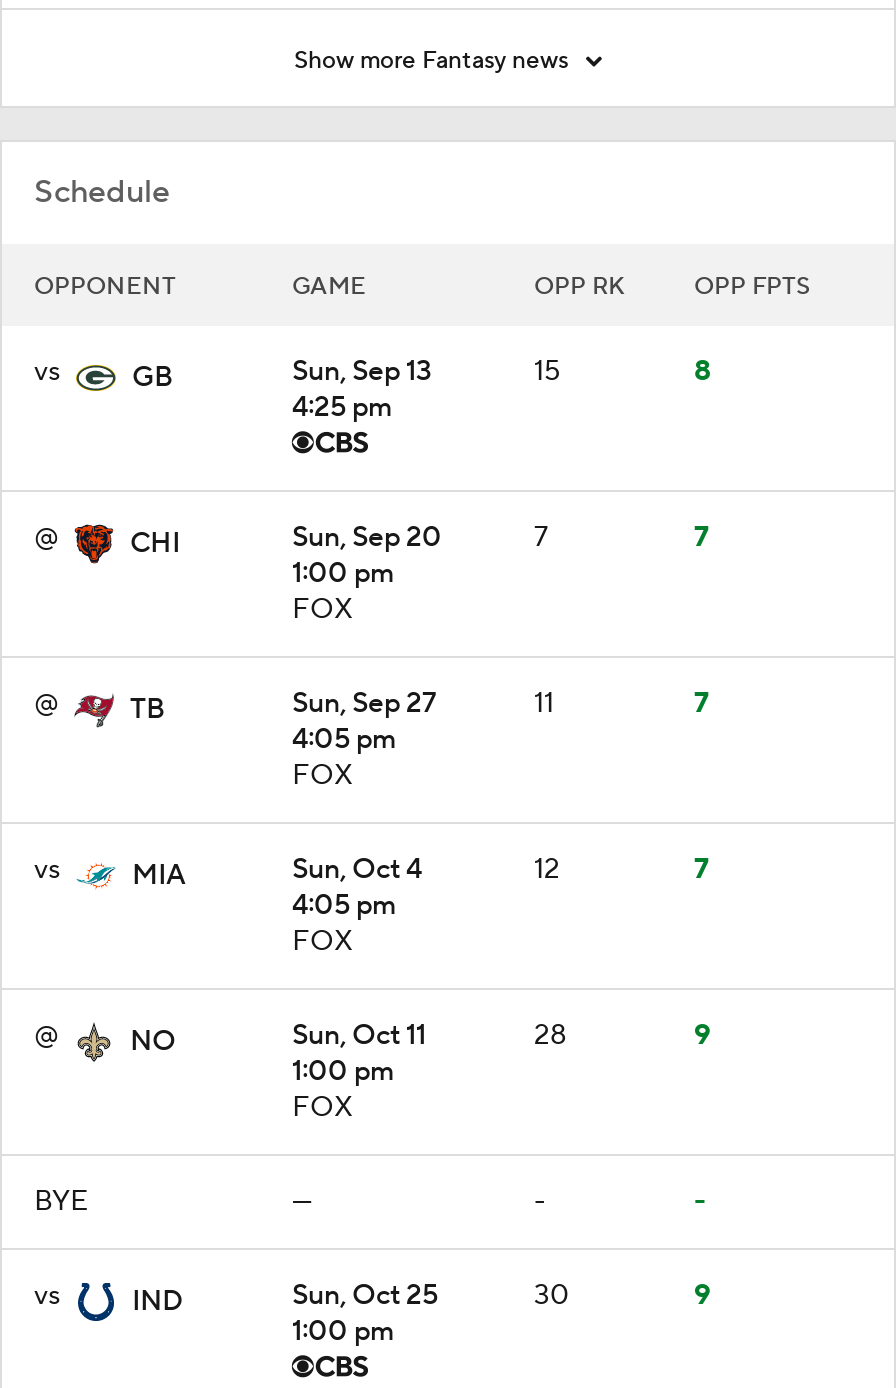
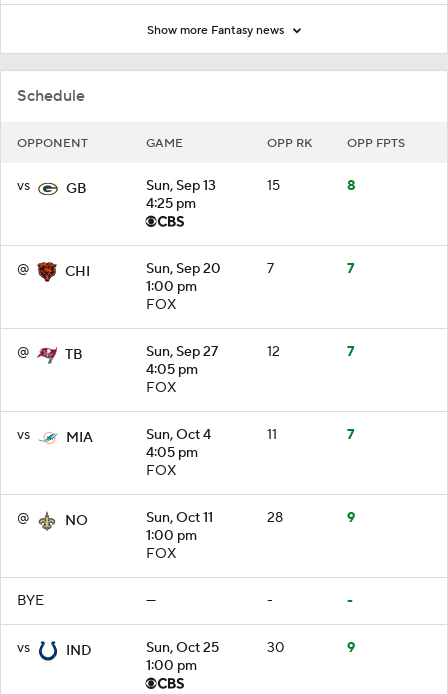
- 11
+ 12

- 12
+ 11
